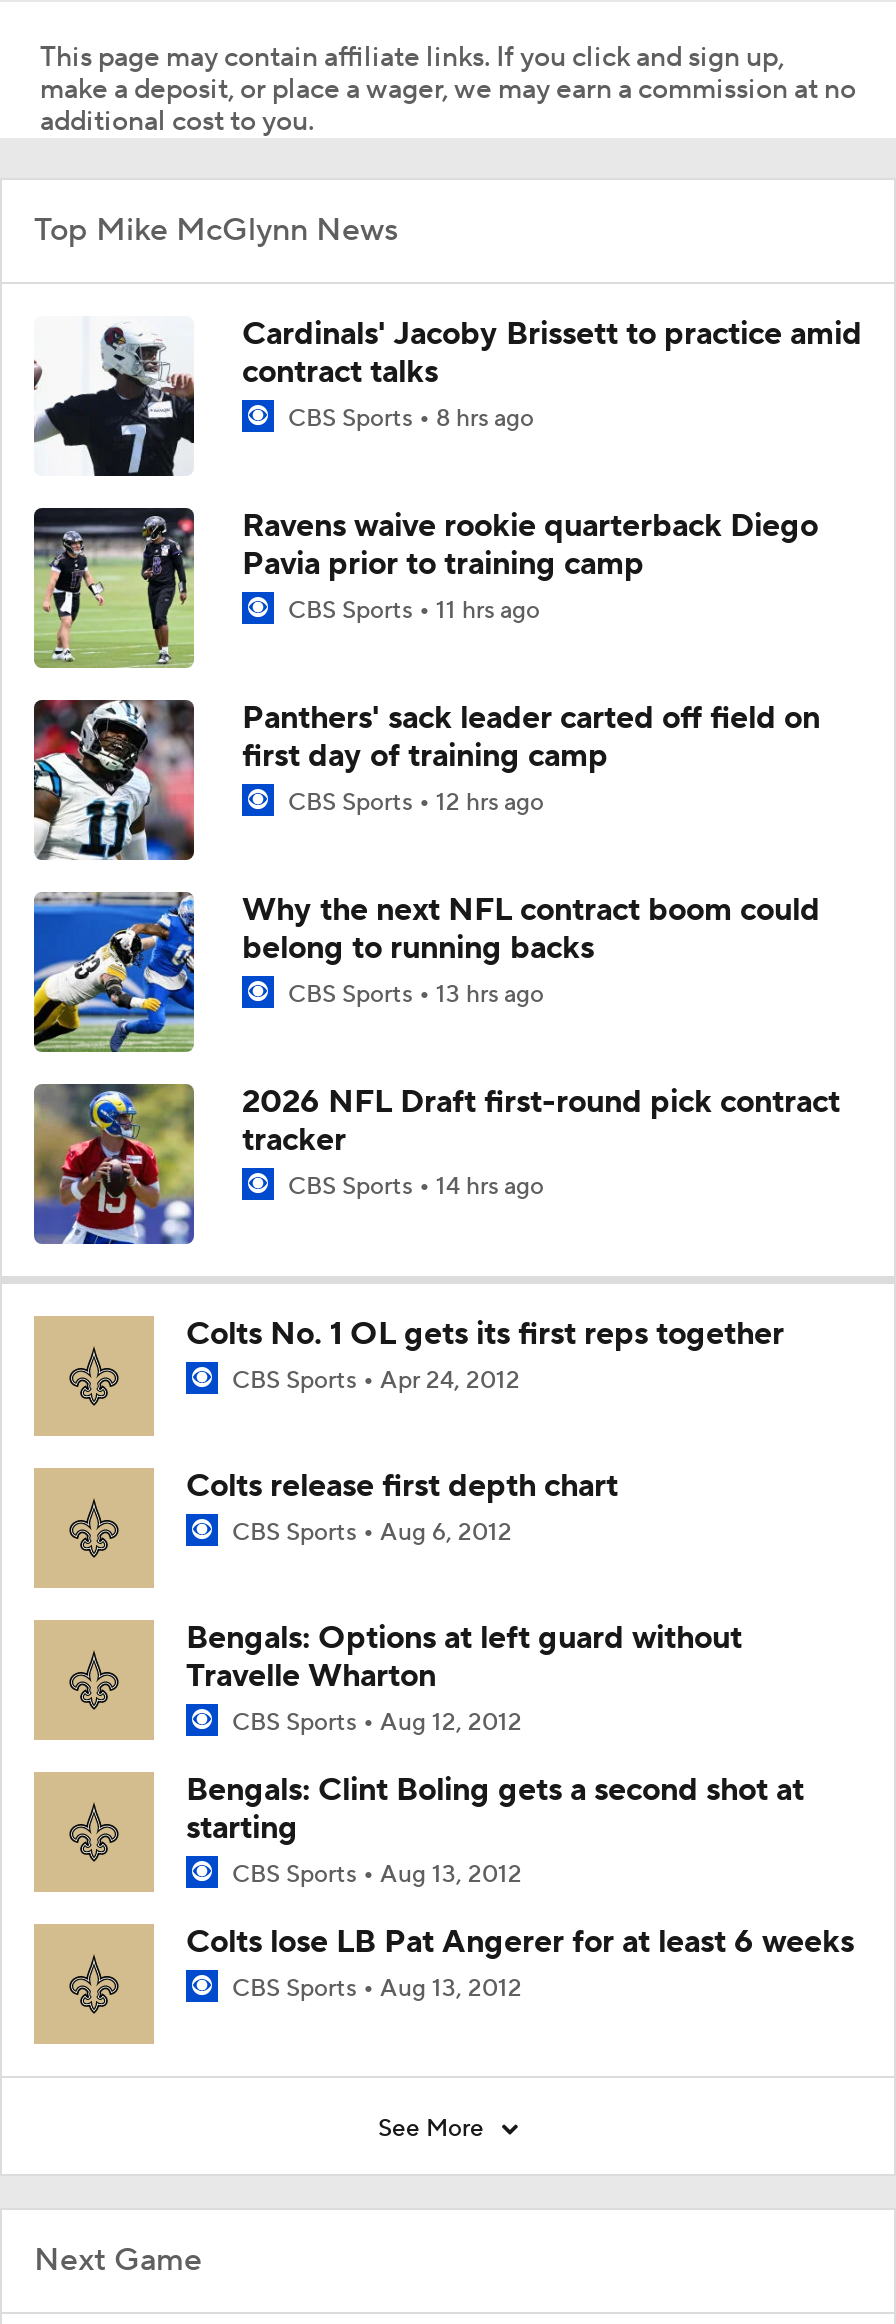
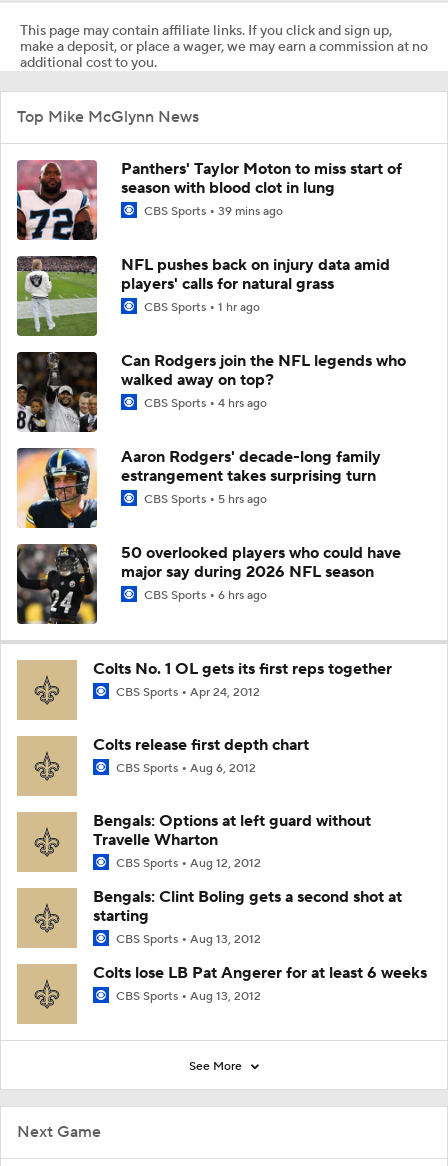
- [image]
- Cardinals' Jacoby Brissett to practice amid
- contract talks
- CBS Sports 8 hrs ago
+ [image]
+ Panthers' Taylor Moton to miss start of
+ season with blood clot in lung
+ CBS Sports 39 mins ago

- [image]
- Ravens waive rookie quarterback Diego
- Pavia prior to training camp
- CBS Sports 11 hrs ago
+ [image]
+ NFL pushes back on injury data amid
+ players' calls for natural grass
+ CBS Sports 1 hr ago

- [image]
- Panthers' sack leader carted off field on
- first day of training camp
- CBS Sports 12 hrs ago
+ [image]
+ Can Rodgers join the NFL legends who
+ walked away on top?
+ CBS Sports 4 hrs ago

- [image]
- Why the next NFL contract boom could
- belong to running backs
- CBS Sports 13 hrs ago
+ [image]
+ Aaron Rodgers' decade-long family
+ estrangement takes surprising turn
+ CBS Sports 5 hrs ago

- [image]
- 2026 NFL Draft first-round pick contract
- tracker
- CBS Sports 14 hrs ago
+ [image]
+ 50 overlooked players who could have
+ major say during 2026 NFL season
+ CBS Sports 6 hrs ago
